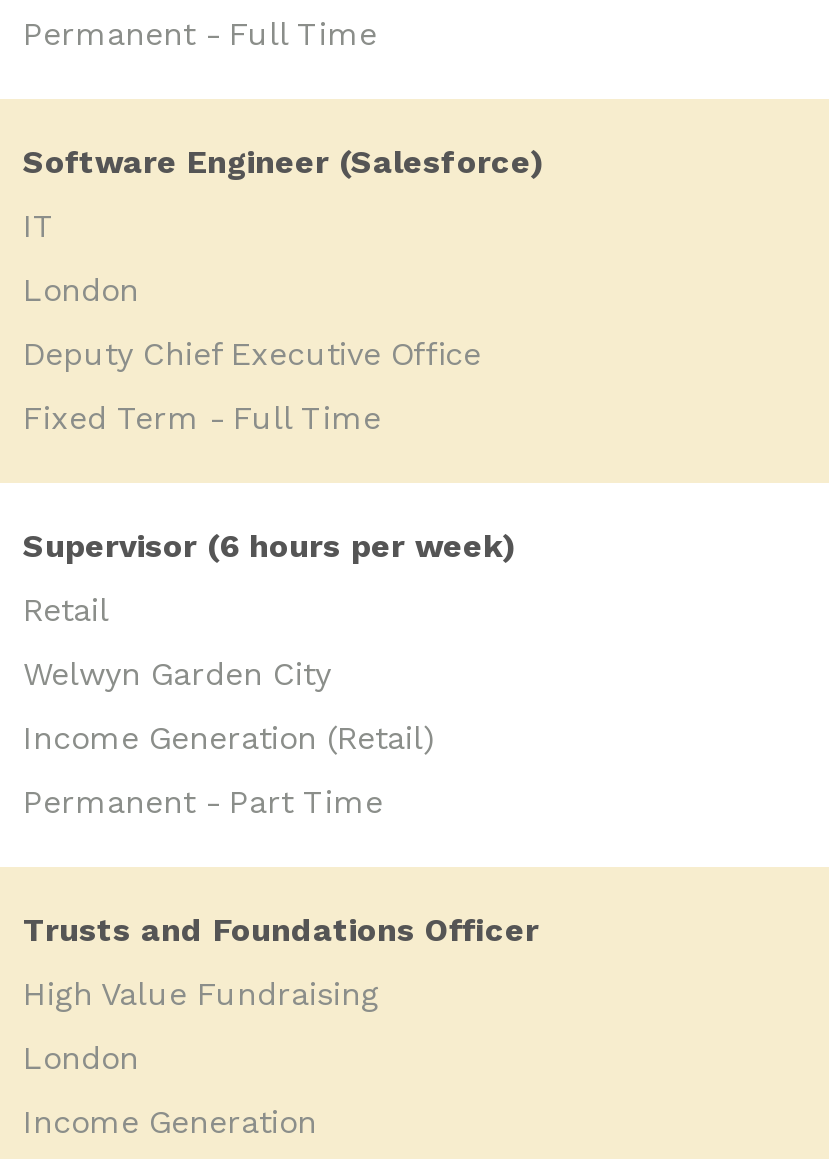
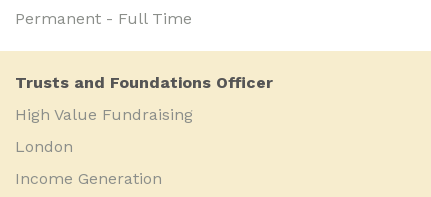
- Software Engineer (Salesforce)
- IT
- London
- Deputy Chief Executive Office
- Fixed Term - Full Time
- Supervisor (6 hours per week)
- Retail
- Welwyn Garden City
- Income Generation (Retail)
- Permanent - Part Time
